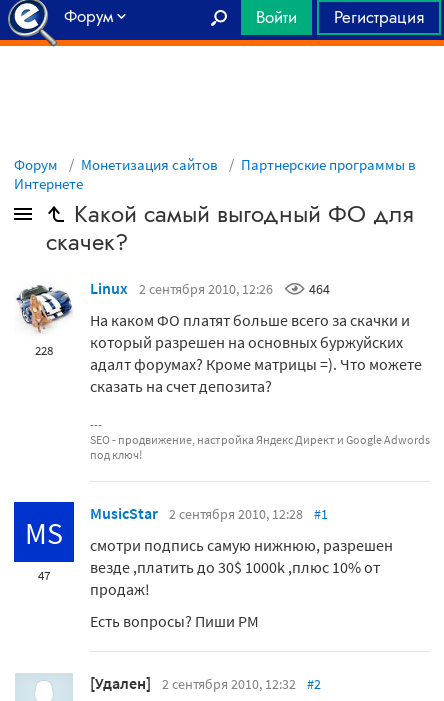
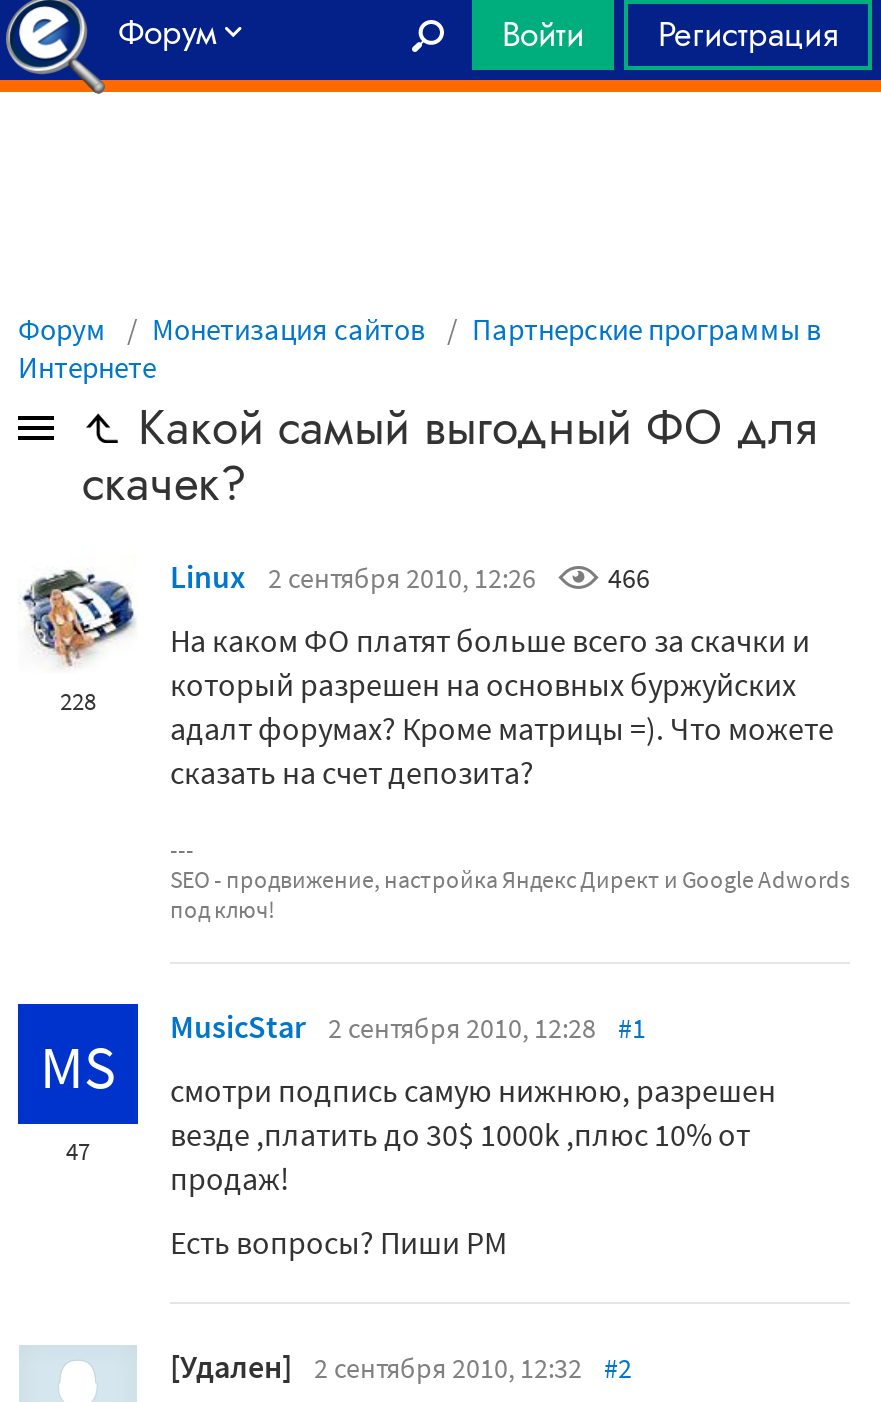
- Linux 2 сентября 2010, 12:26 464
+ Linux 2 сентября 2010, 12:26 466
